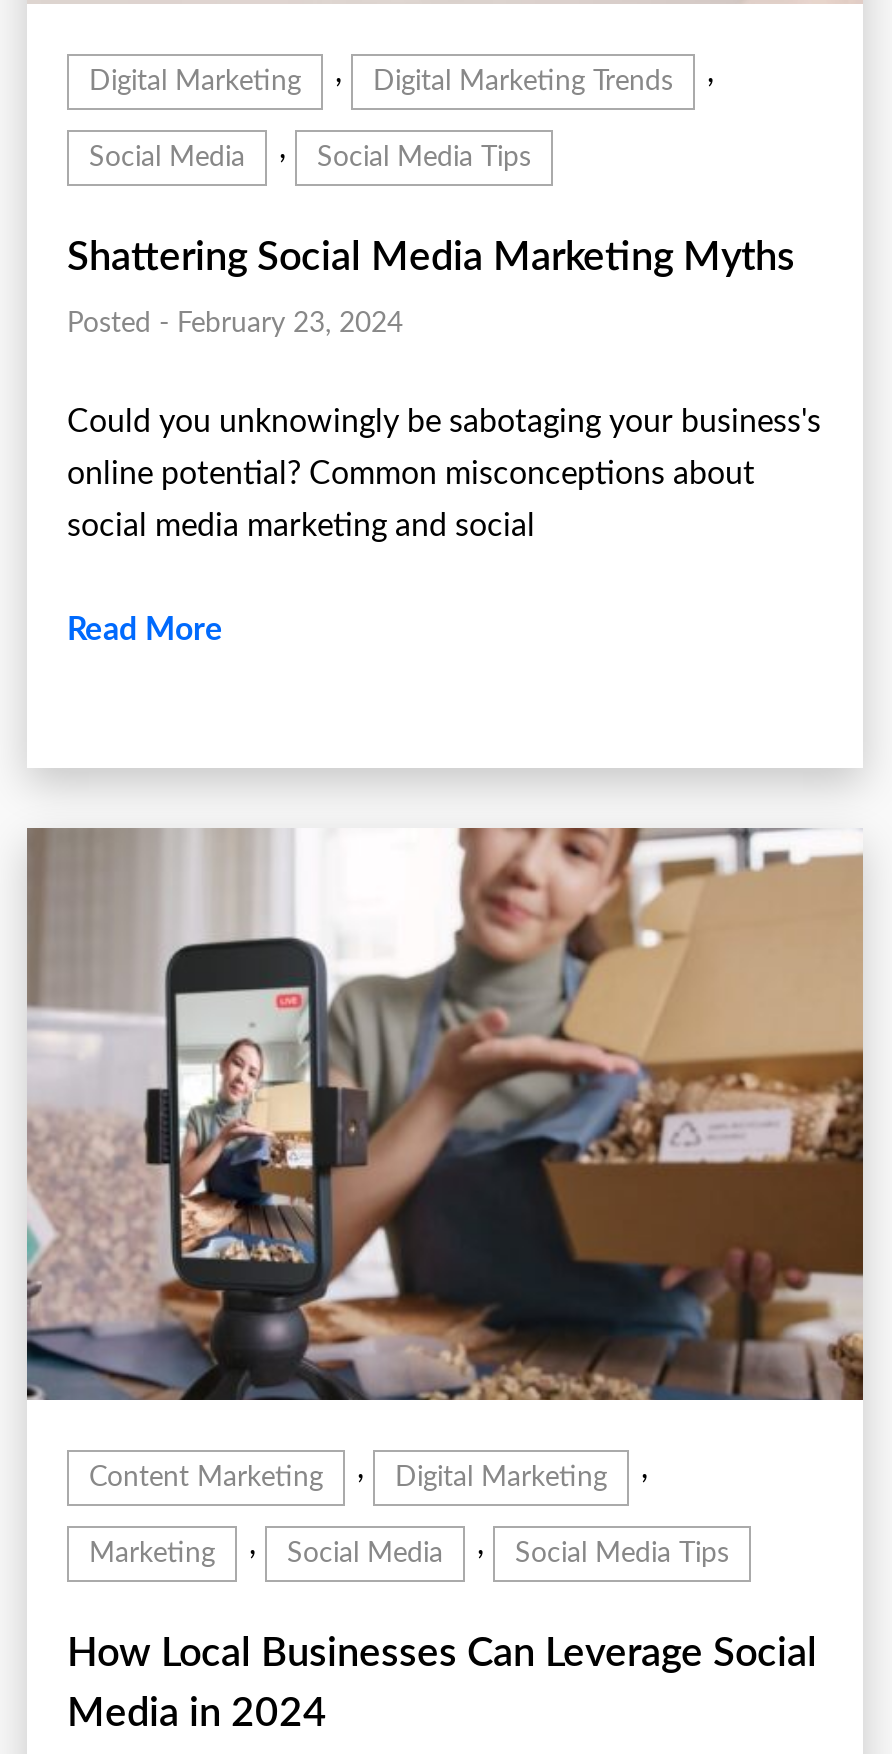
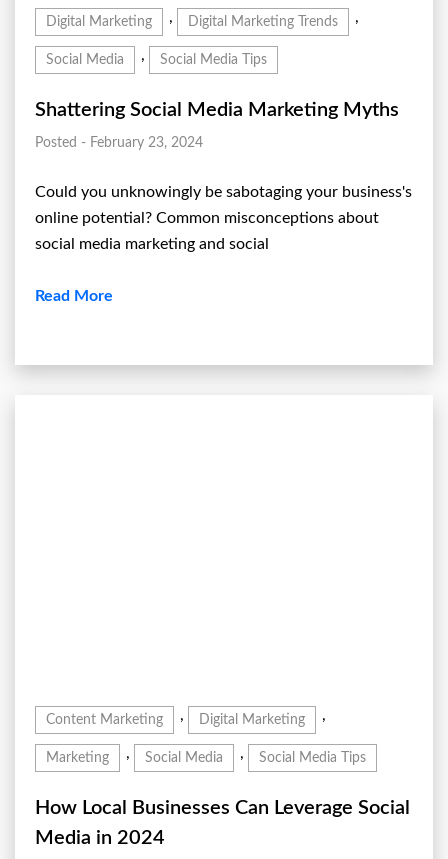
- [image]
